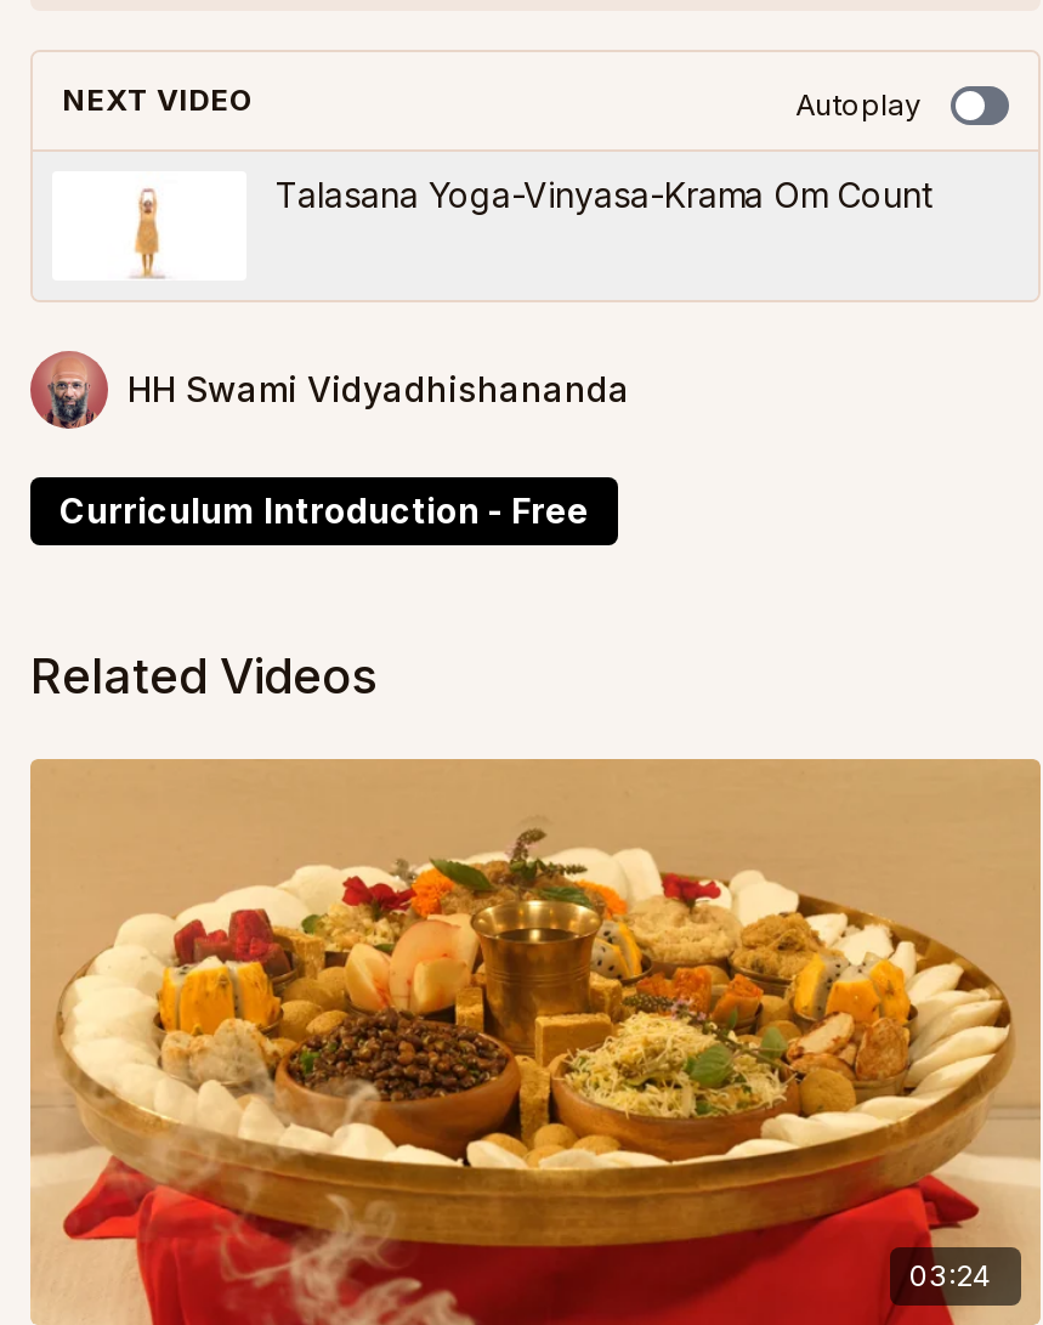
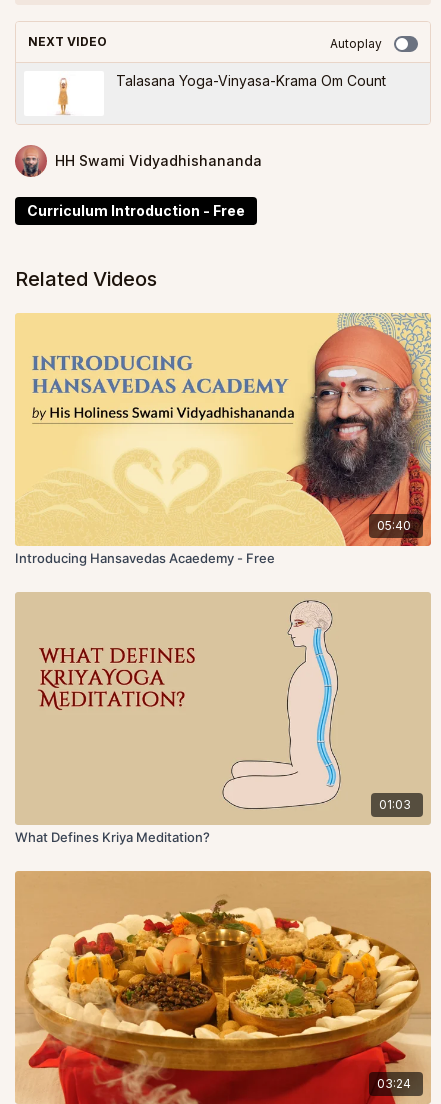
+ [image]
+ 05:40
+ Introducing Hansavedas Acaedemy - Free

+ [image]
+ 01:03
+ What Defines Kriya Meditation?
